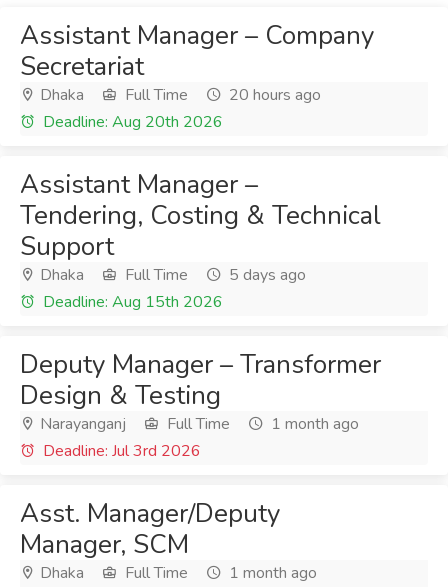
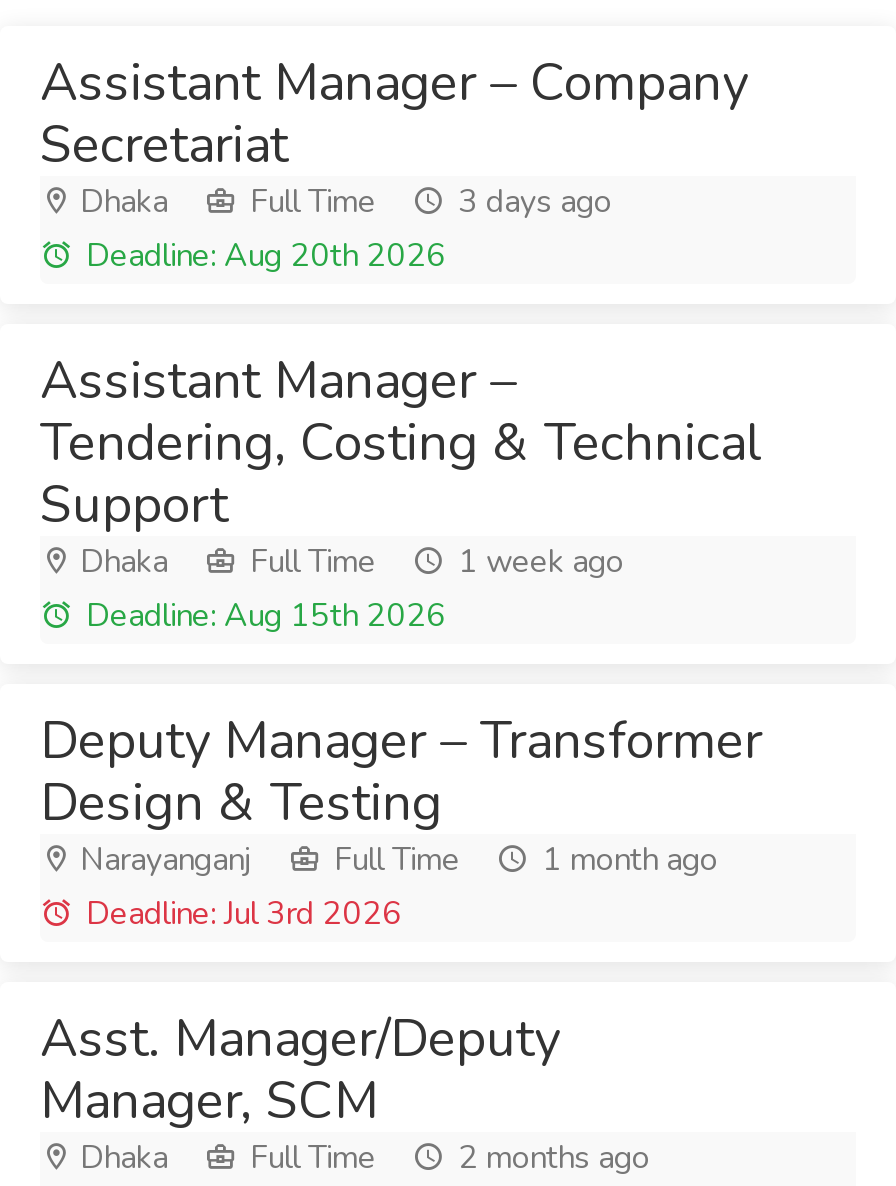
- Dhaka Full Time 20 hours ago
+ Dhaka Full Time 3 days ago

- Dhaka Full Time 5 days ago
+ Dhaka Full Time 1 week ago

- Dhaka Full Time 1 month ago
+ Dhaka Full Time 2 months ago
